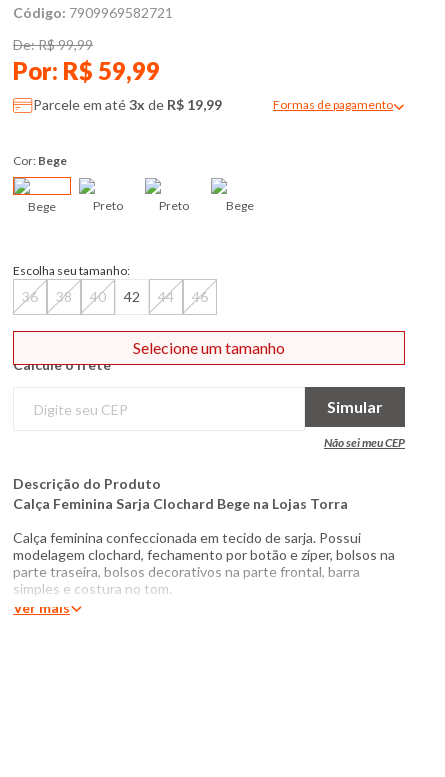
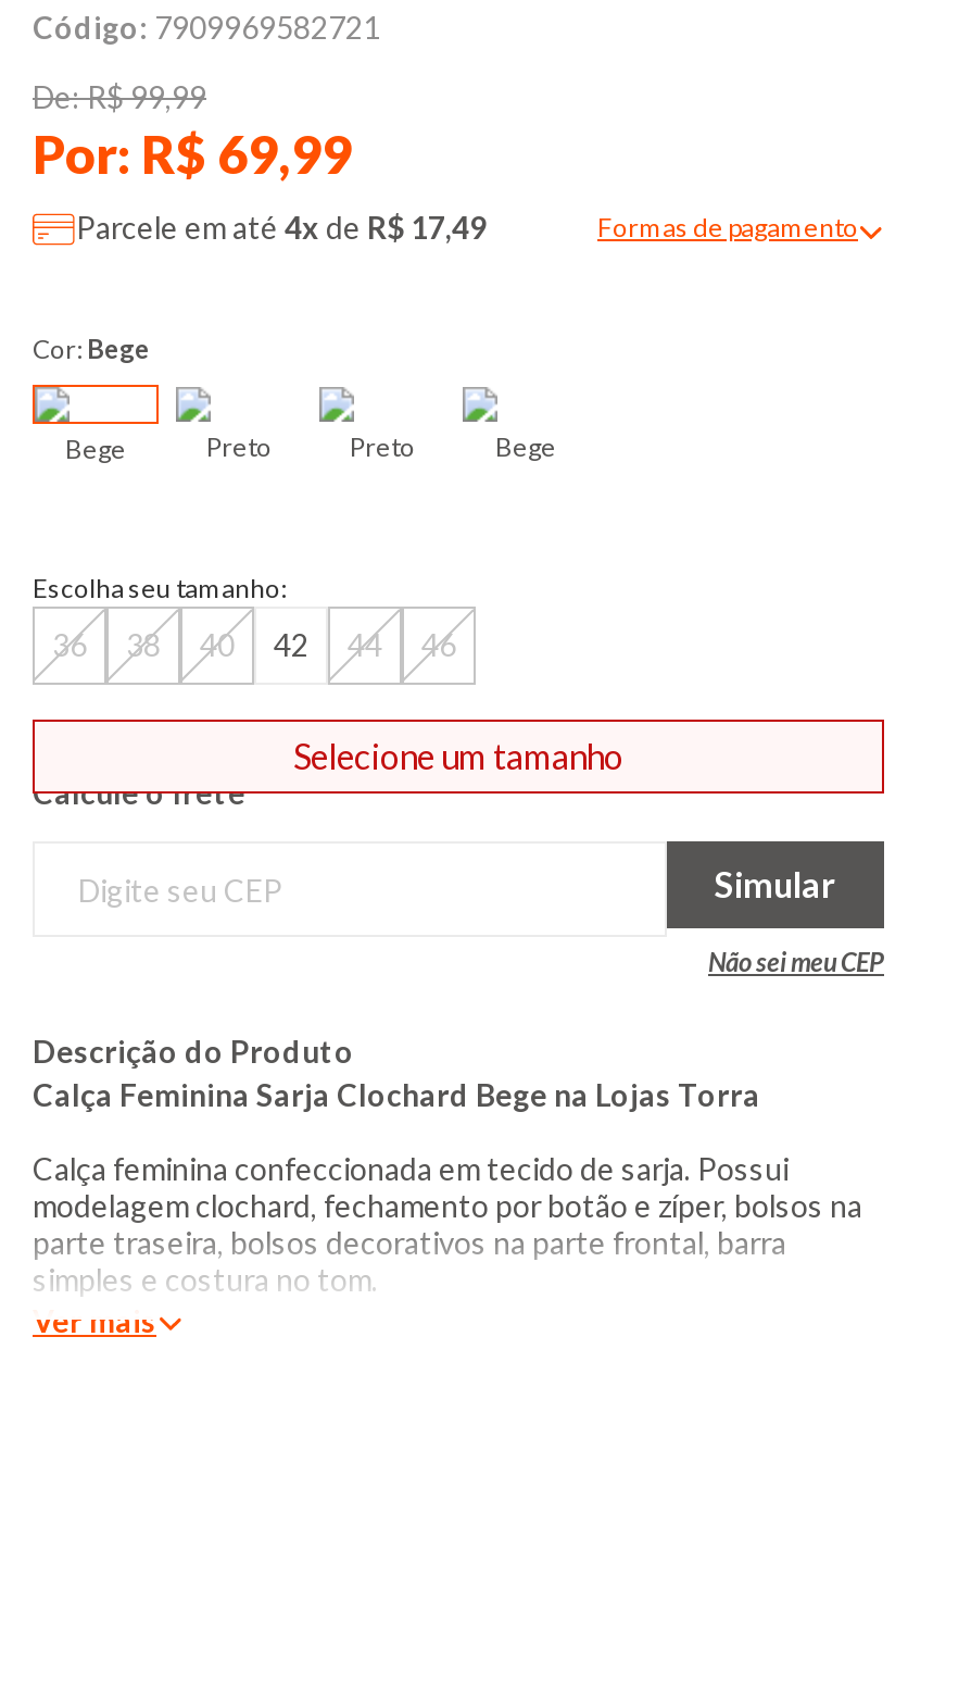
- Por: R$ 59,99
+ Por: R$ 69,99

- Parcele em até 3x de R$ 19,99
+ Parcele em até 4x de R$ 17,49
